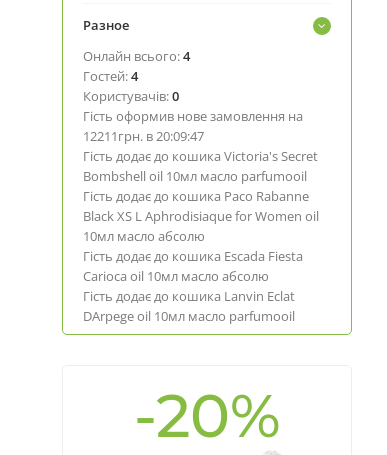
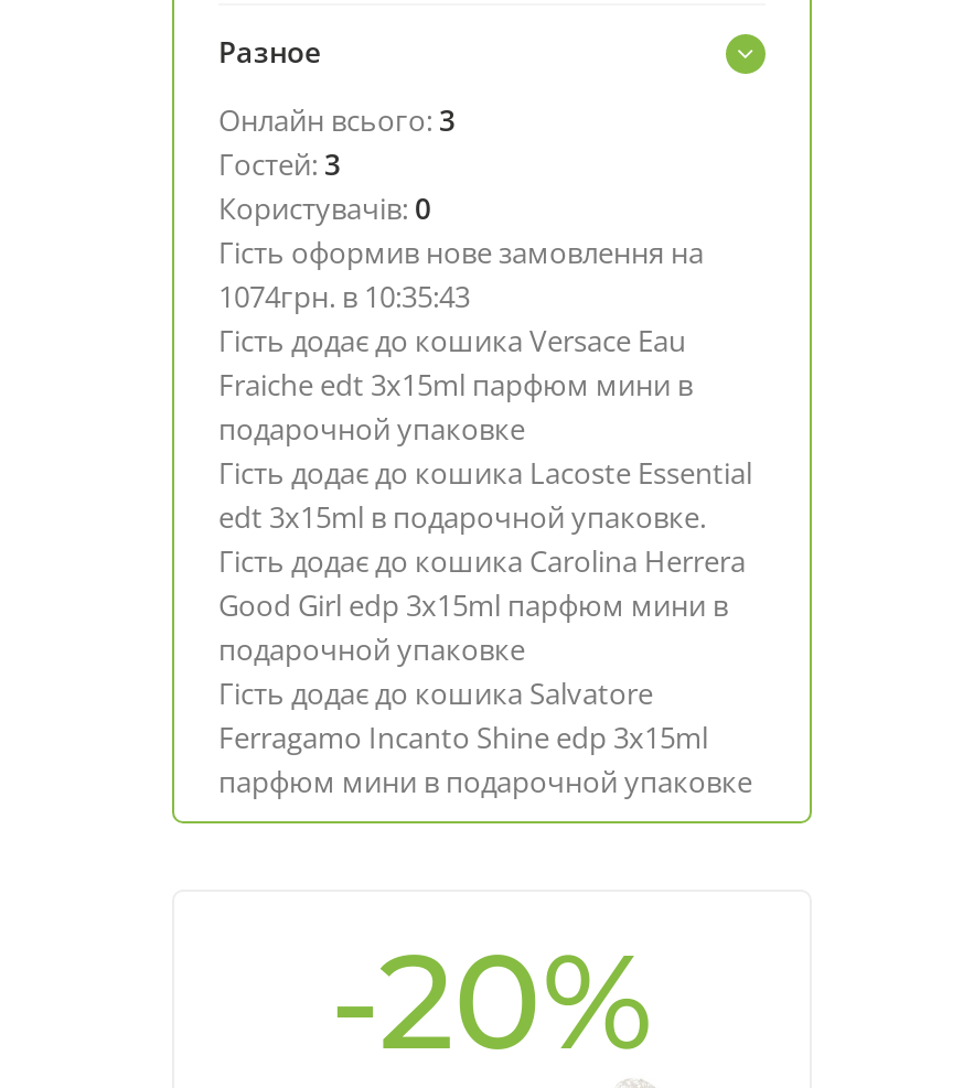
- Онлайн всього: 4
+ Онлайн всього: 3

- Гостей: 4
+ Гостей: 3

- 12211грн. в 20:09:47
- Гість додає до кошика Victoria's Secret
- Bombshell oil 10мл масло parfumooil
- Гість додає до кошика Paco Rabanne
- Black XS L Aphrodisiaque for Women oil
- 10мл масло абсолю
- Гість додає до кошика Escada Fiesta
- Carioca oil 10мл масло абсолю
- Гість додає до кошика Lanvin Eclat
- DArpege oil 10мл масло parfumooil
+ 1074грн. в 10:35:43
+ Гість додає до кошика Versace Eau
+ Fraiche edt 3x15ml парфюм мини в
+ подарочной упаковке
+ Гість додає до кошика Lacoste Essential
+ edt 3x15ml в подарочной упаковке.
+ Гість додає до кошика Carolina Herrera
+ Good Girl edp 3x15ml парфюм мини в
+ подарочной упаковке
+ Гість додає до кошика Salvatore
+ Ferragamo Incanto Shine edp 3x15ml
+ парфюм мини в подарочной упаковке
